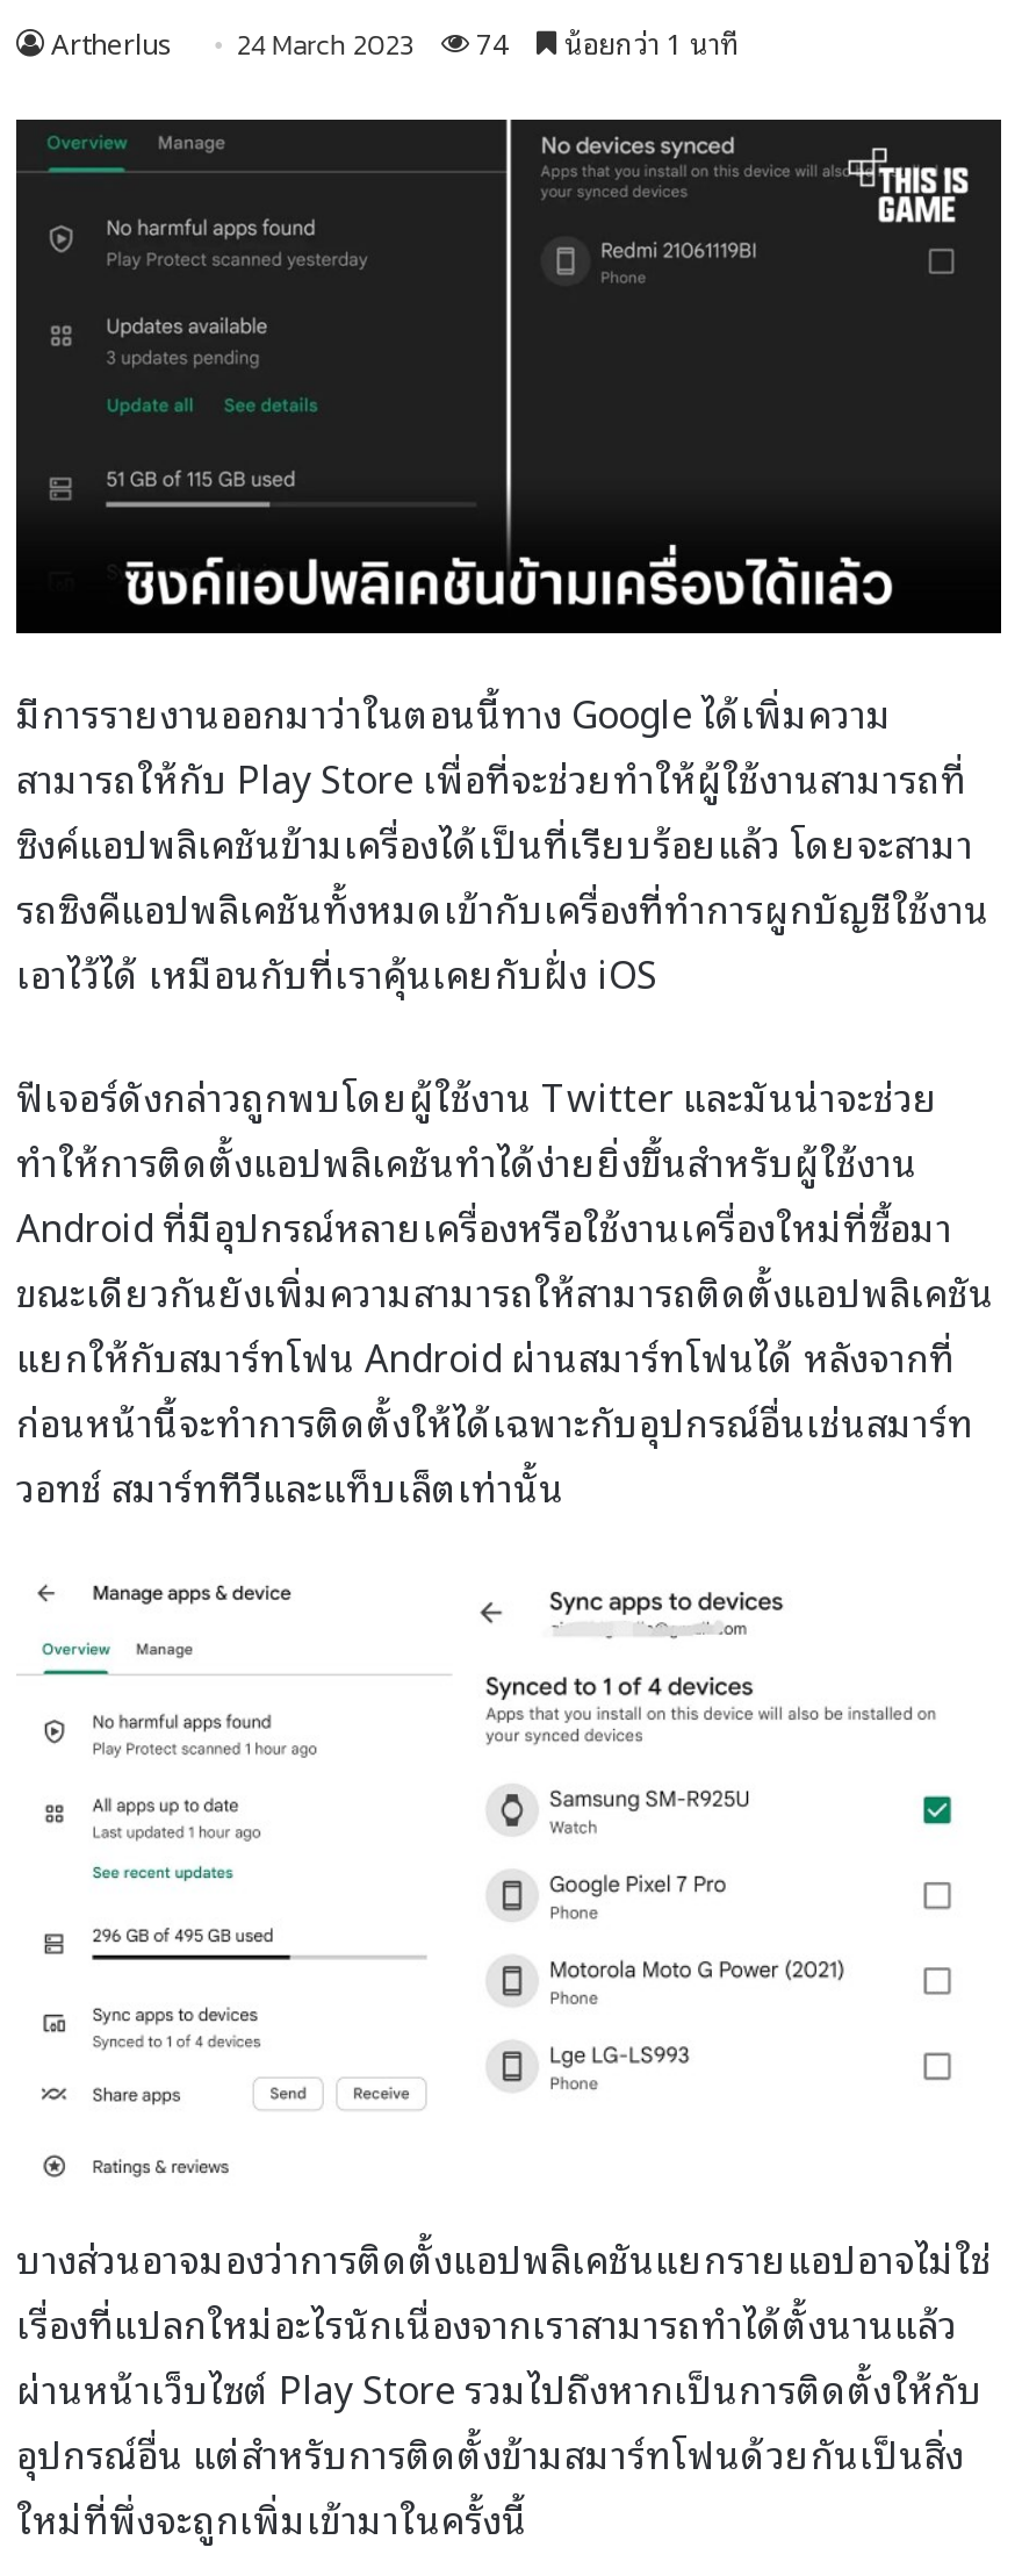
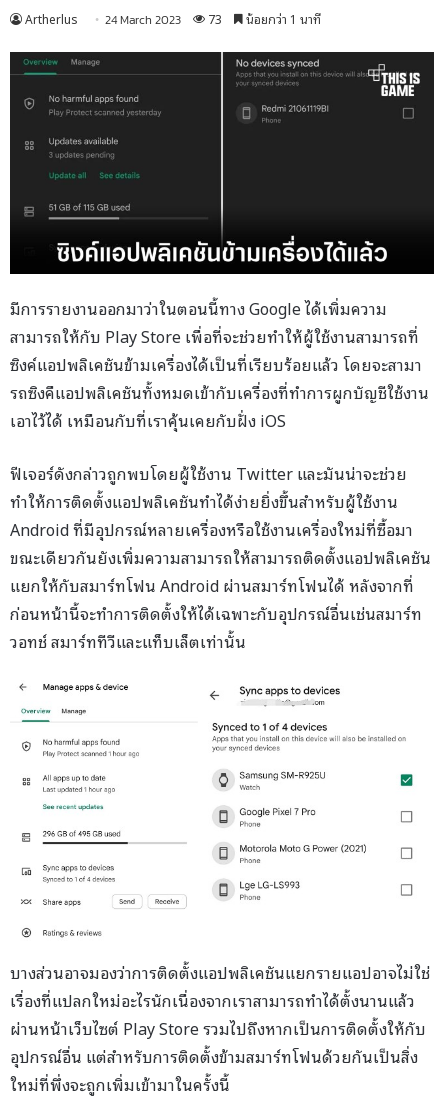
- Artherlus 24 March 2023 74 น้อยกว่า 1 นาที
+ Artherlus 24 March 2023 73 น้อยกว่า 1 นาที
